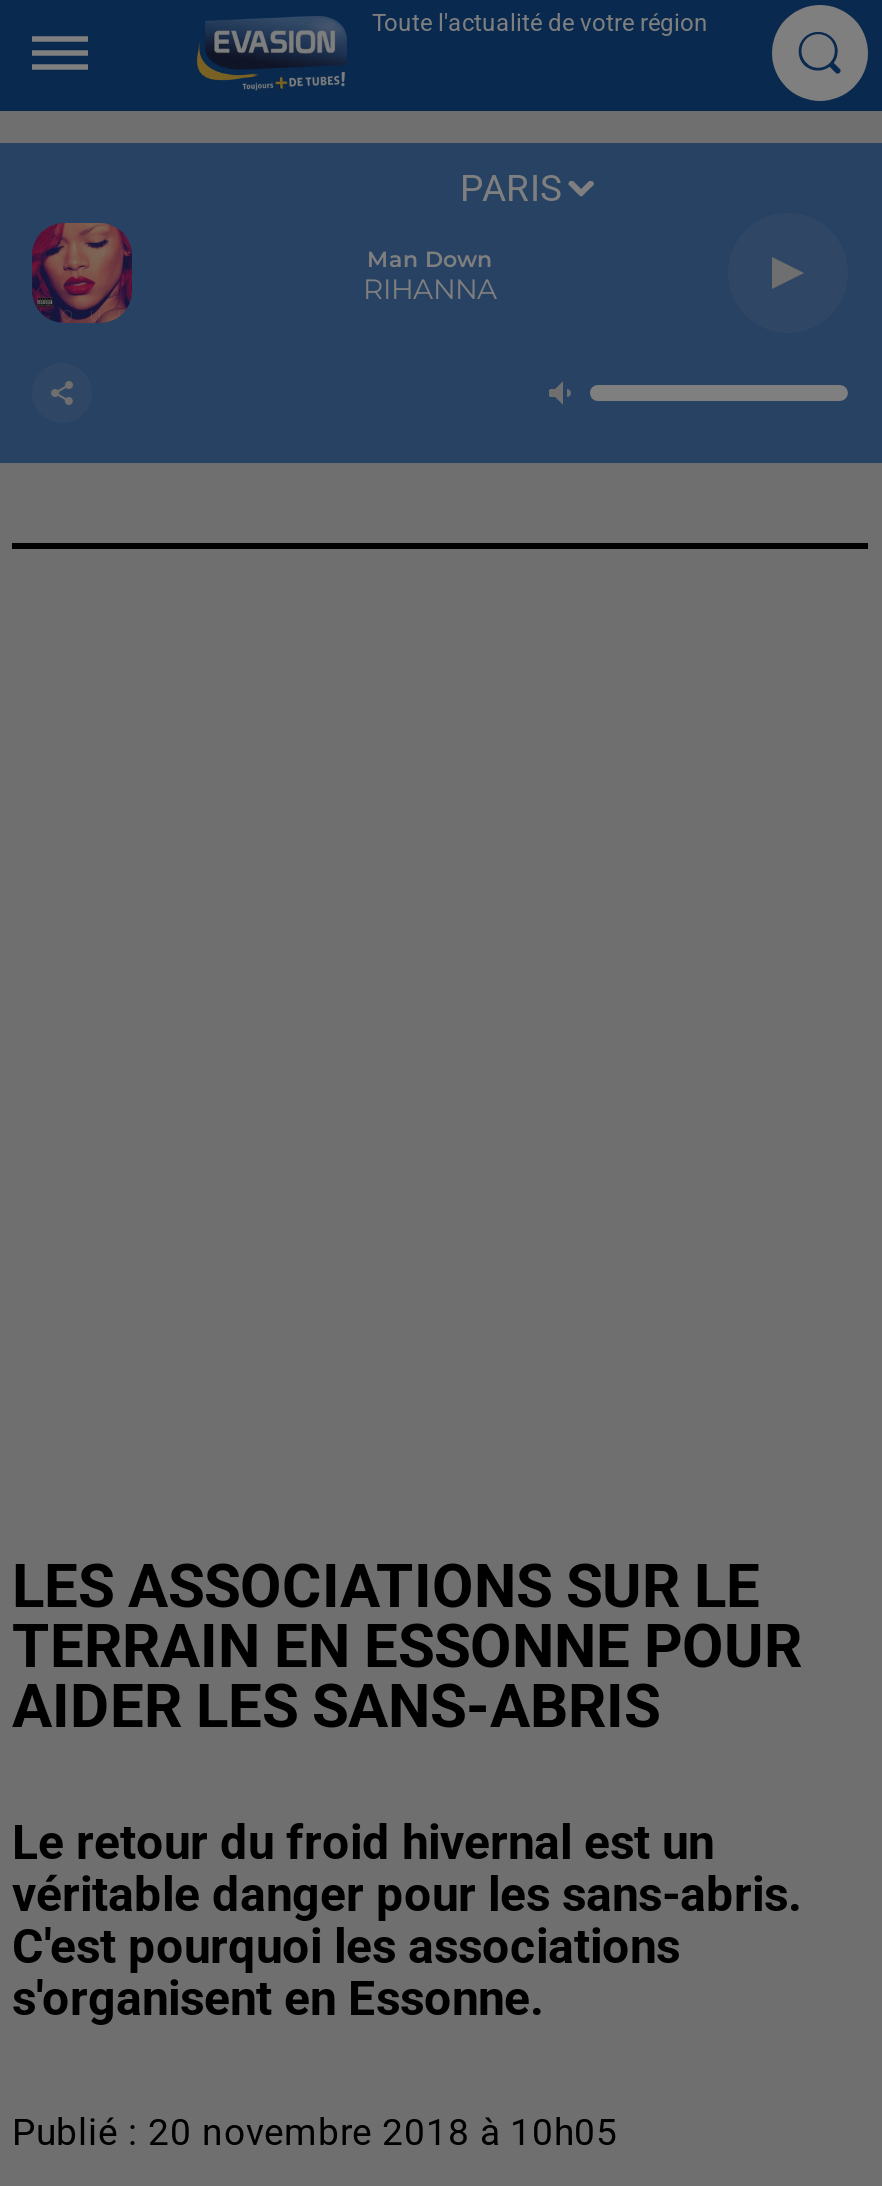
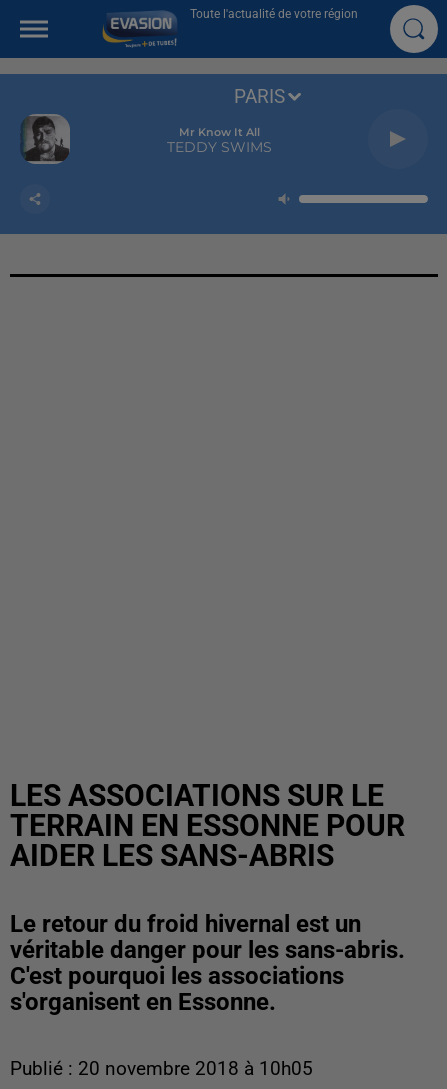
- [image]
+ [image]

- Man Down
- RIHANNA
+ Mr Know It All
+ TEDDY SWIMS
